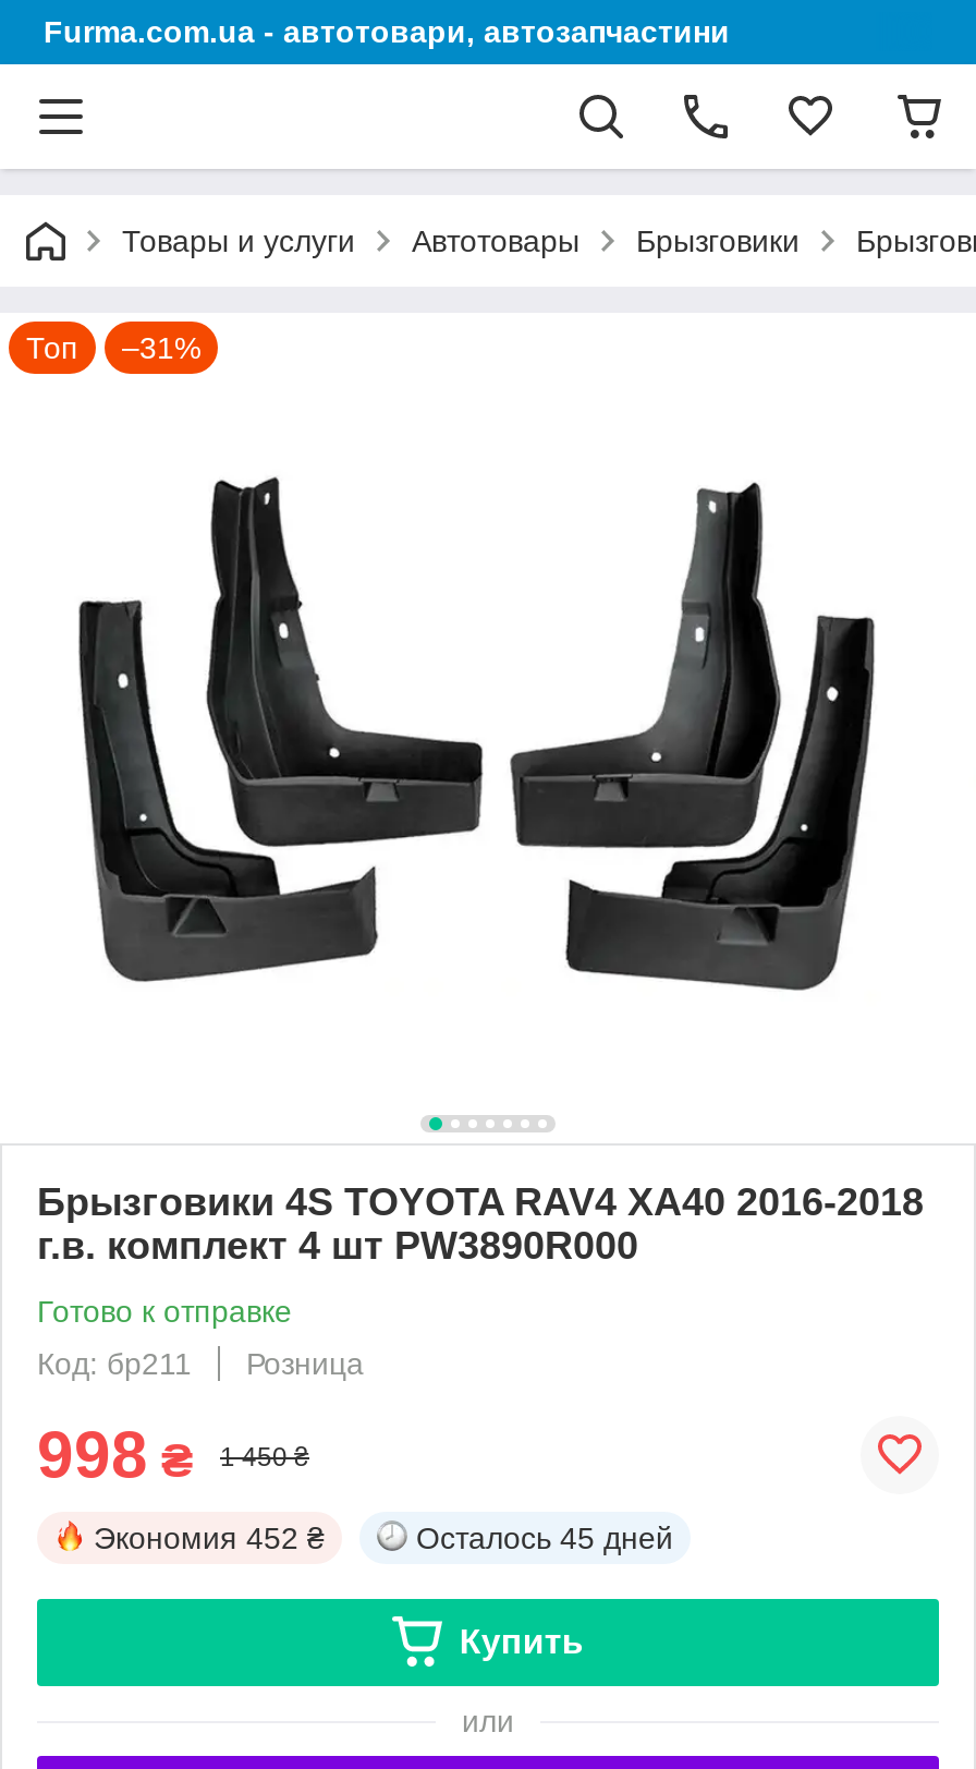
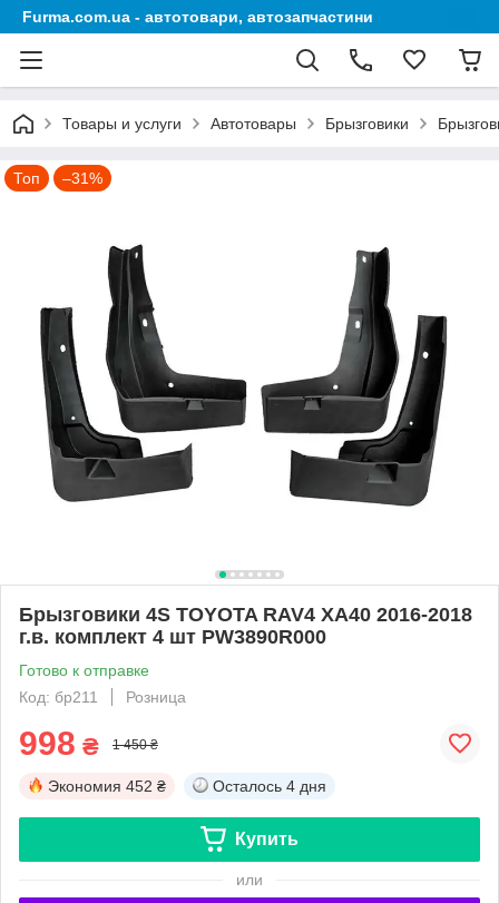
- Осталось 45 дней
+ Осталось 4 дня
